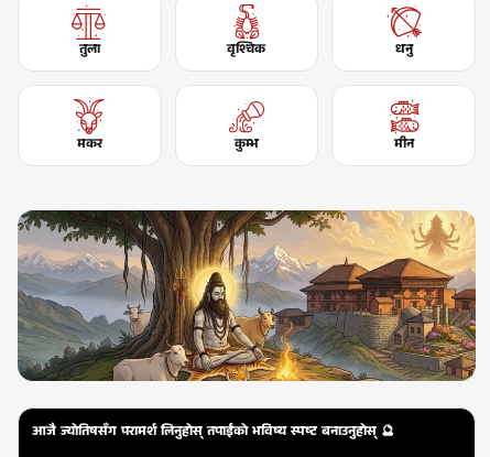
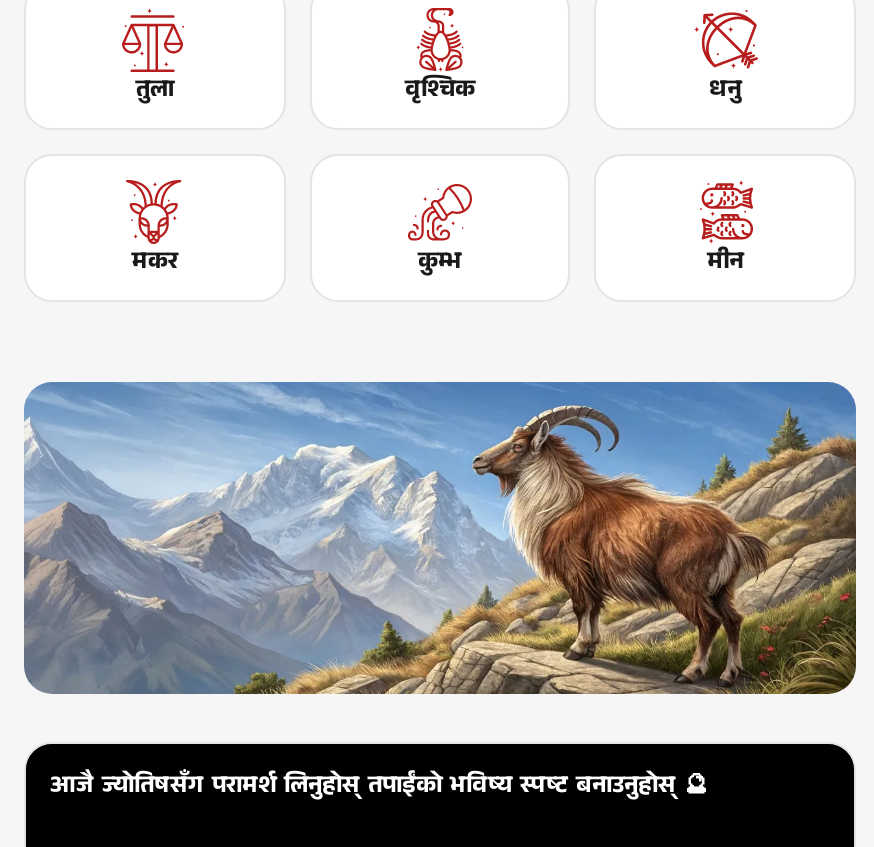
- [image]
+ [image]
